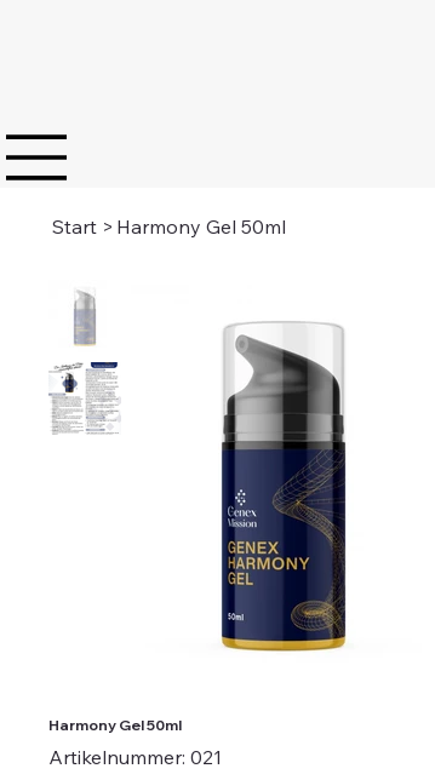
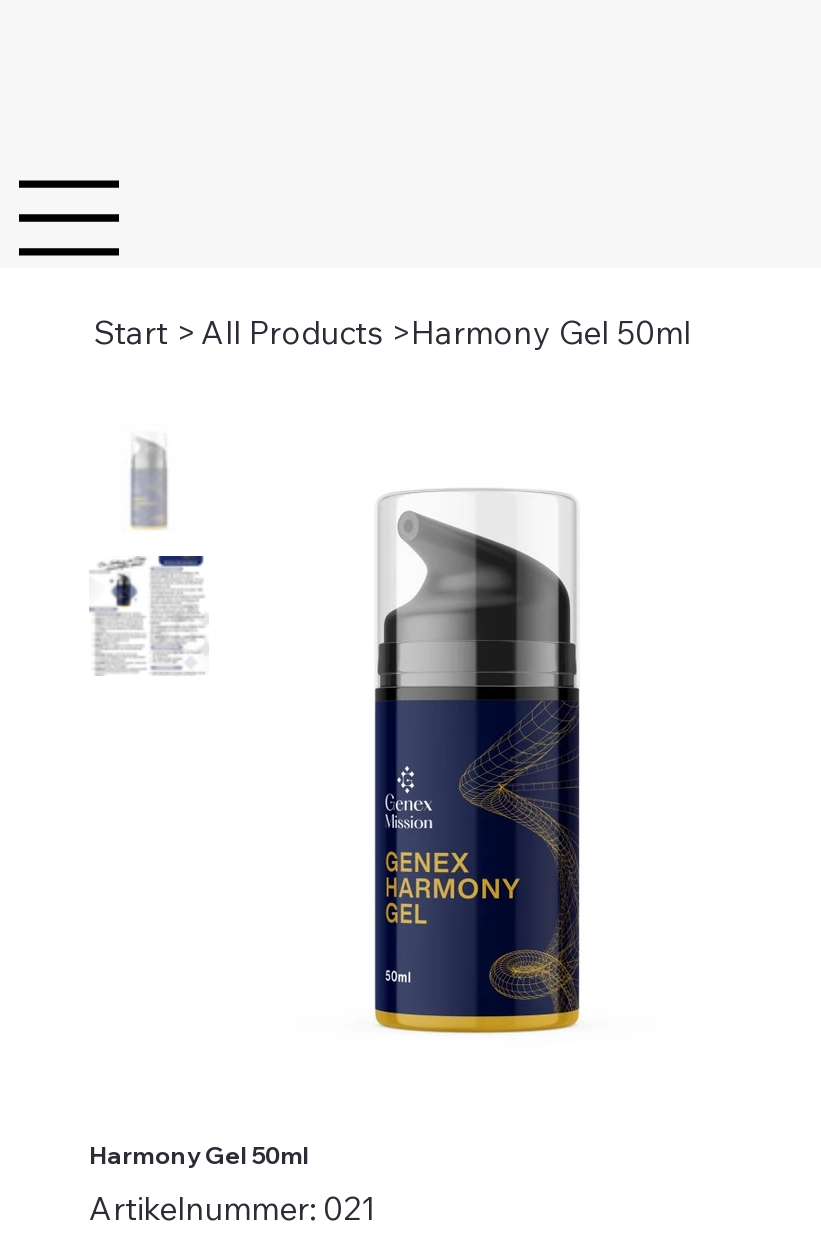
- Start > Harmony Gel 50ml
+ Start > All Products >Harmony Gel 50ml
